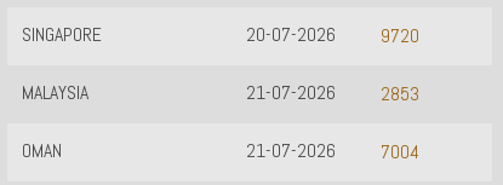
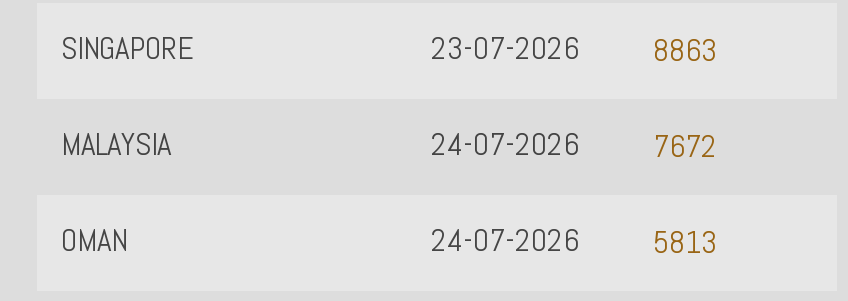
- 20-07-2026
+ 23-07-2026

- 9720
+ 8863

- 21-07-2026
+ 24-07-2026

- 2853
+ 7672

- 21-07-2026
+ 24-07-2026

- 7004
+ 5813
